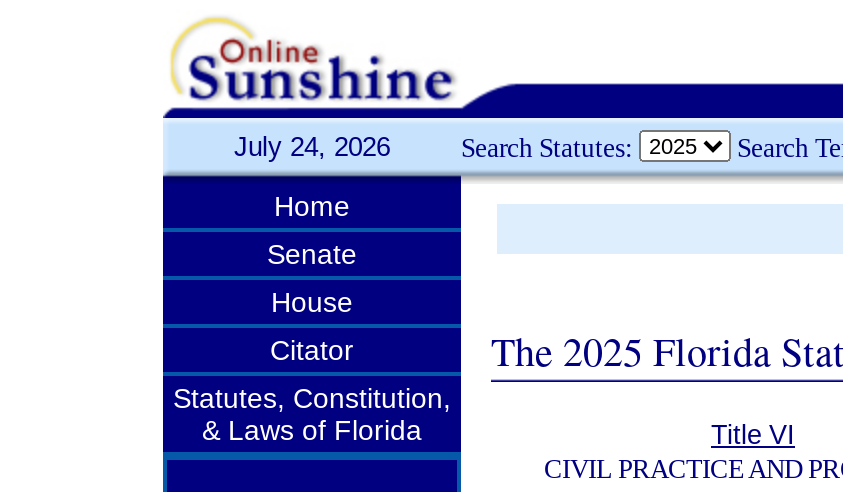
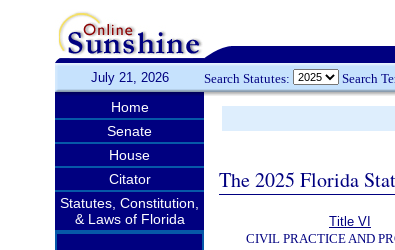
- July 24, 2026
+ July 21, 2026
